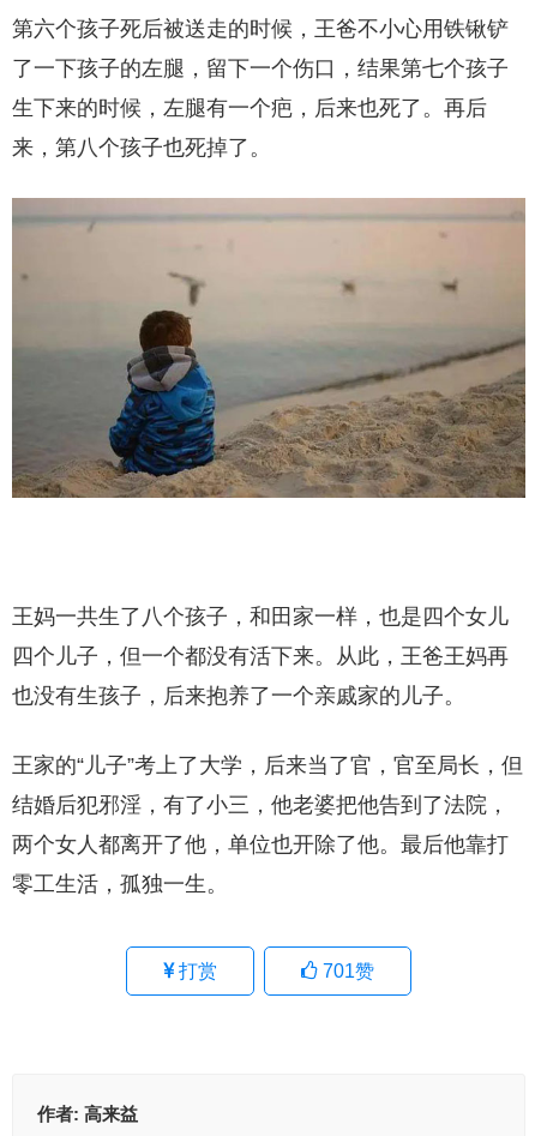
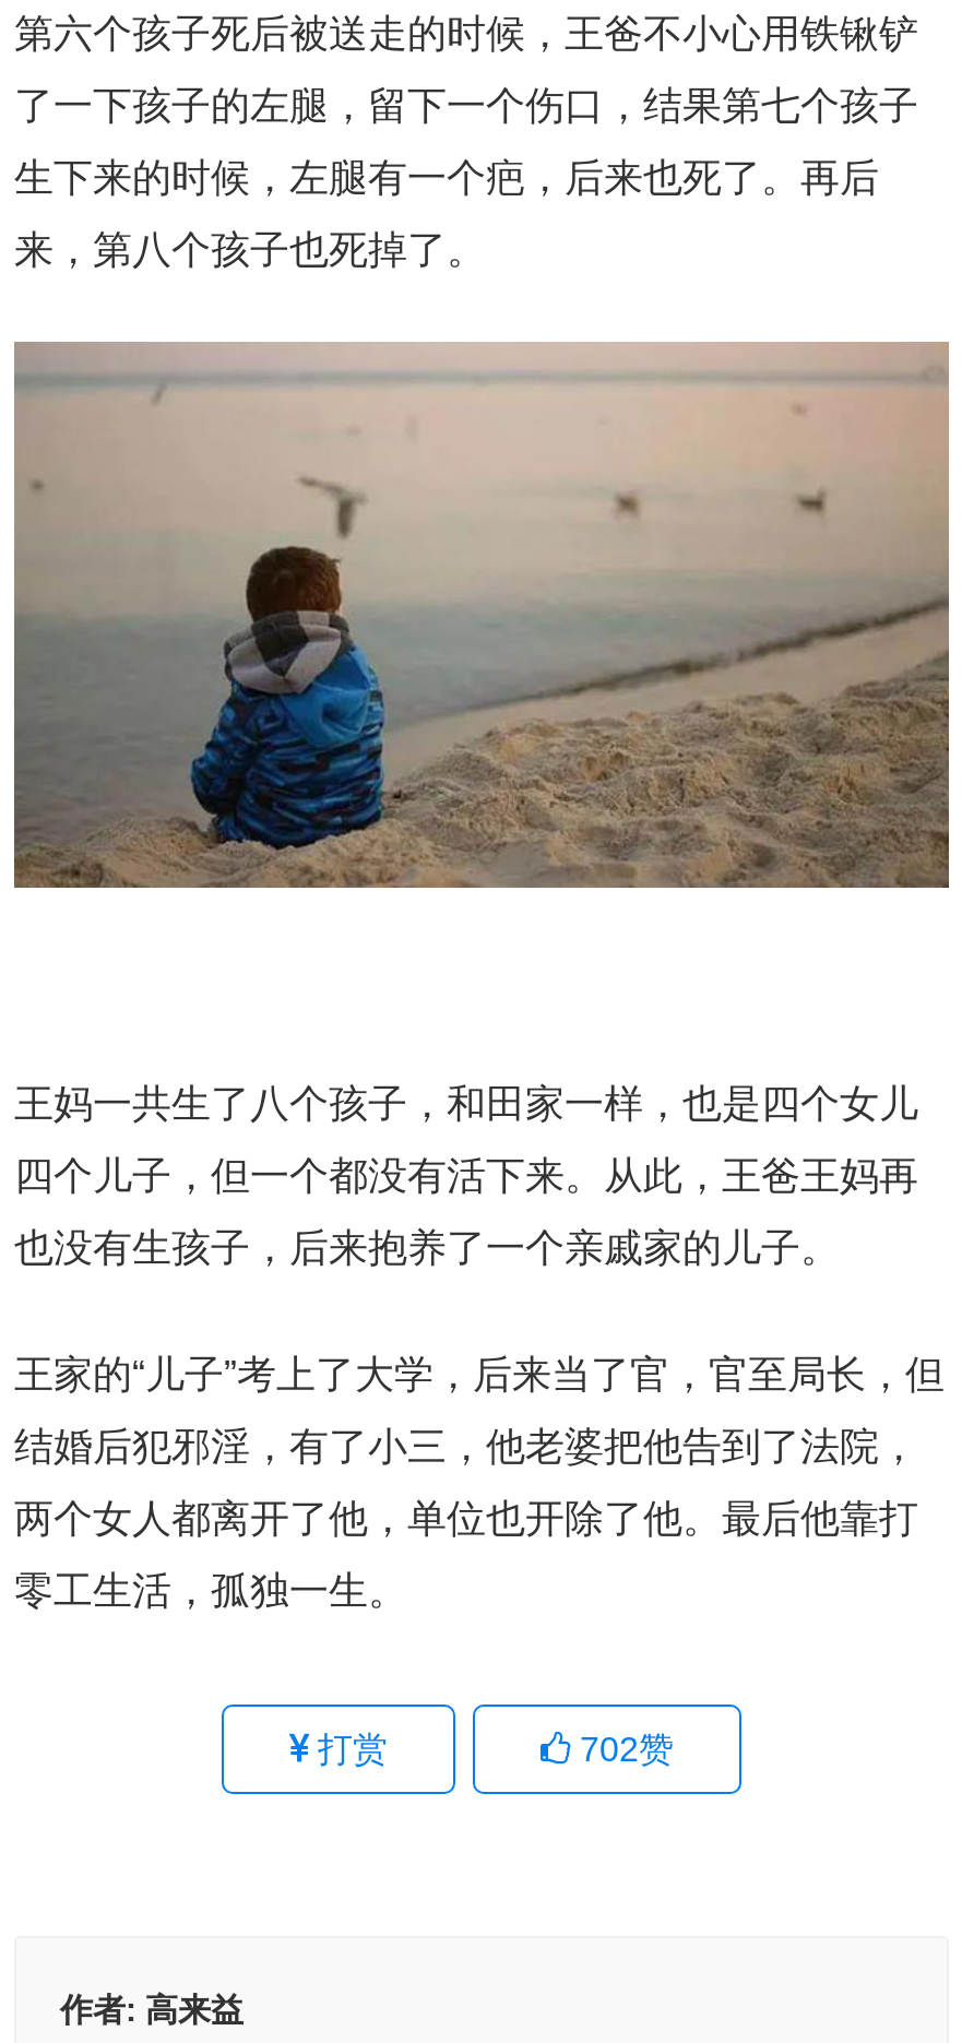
- 701赞
+ 702赞
